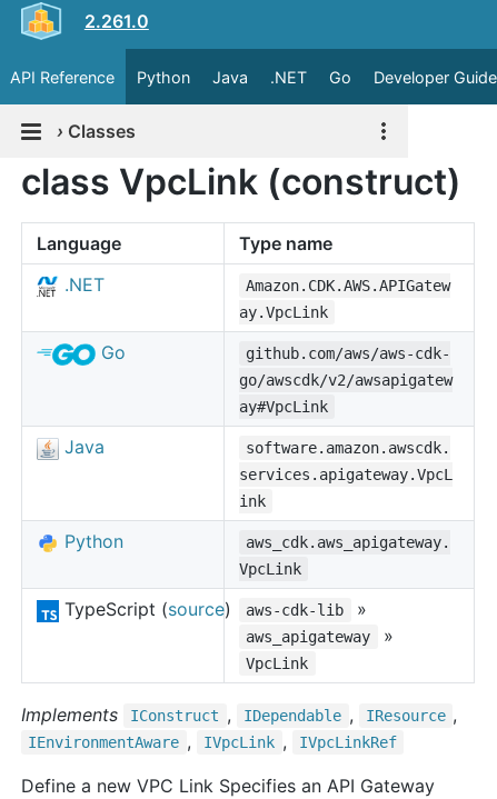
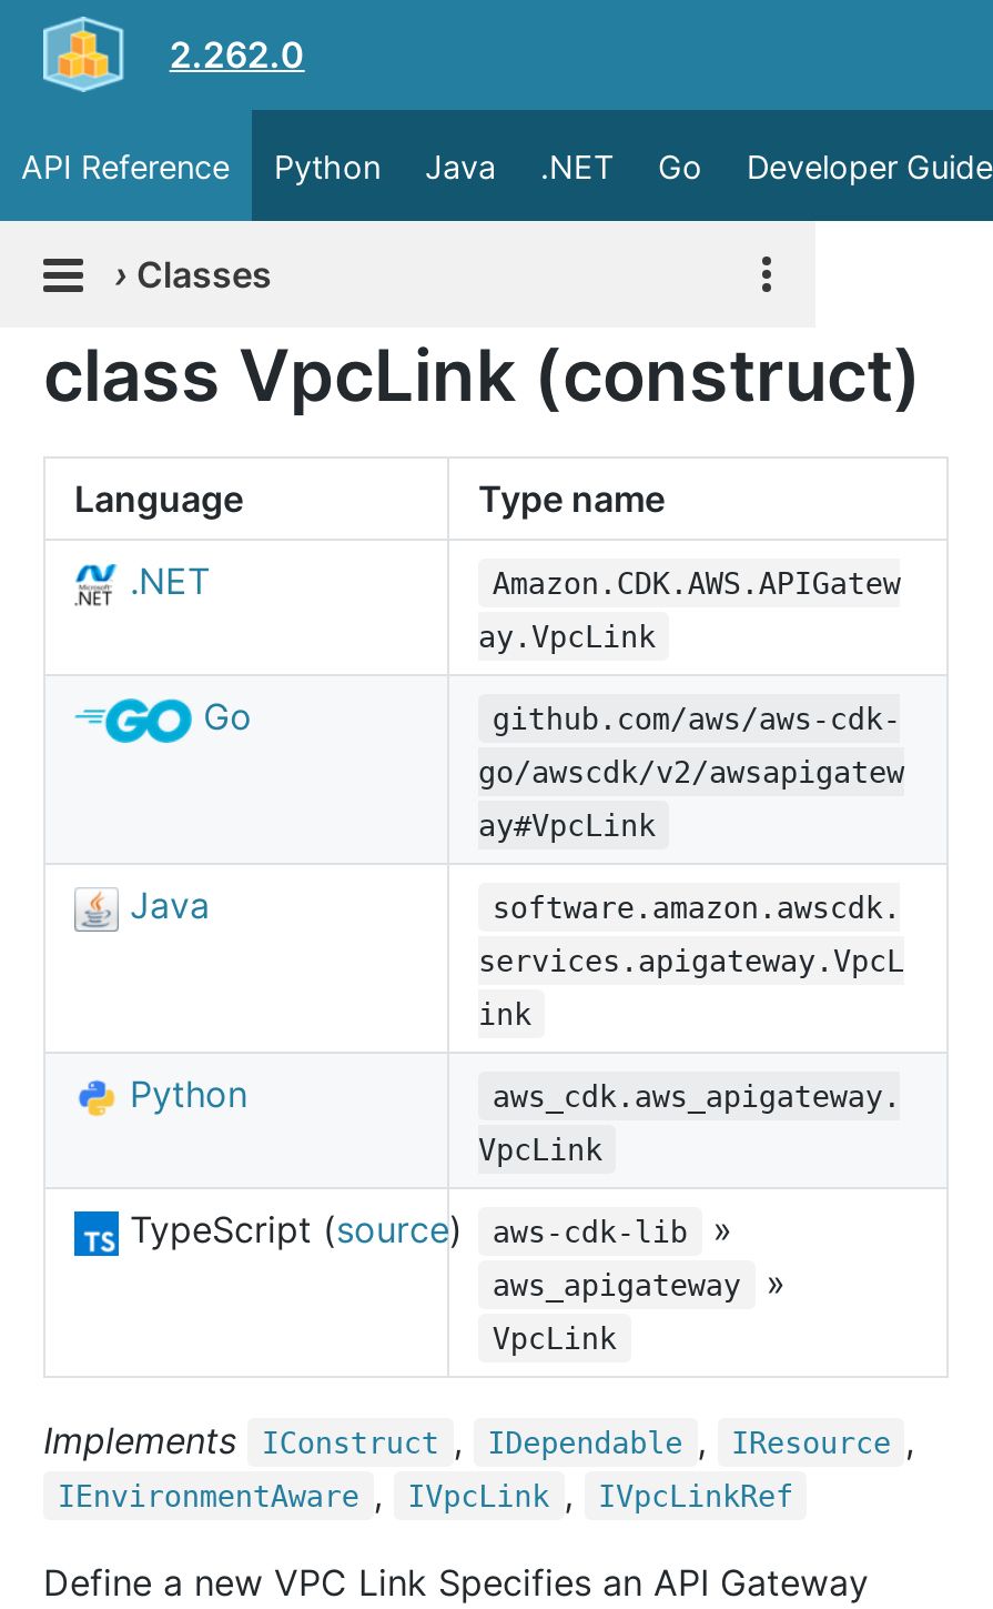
- 2.261.0
+ 2.262.0
